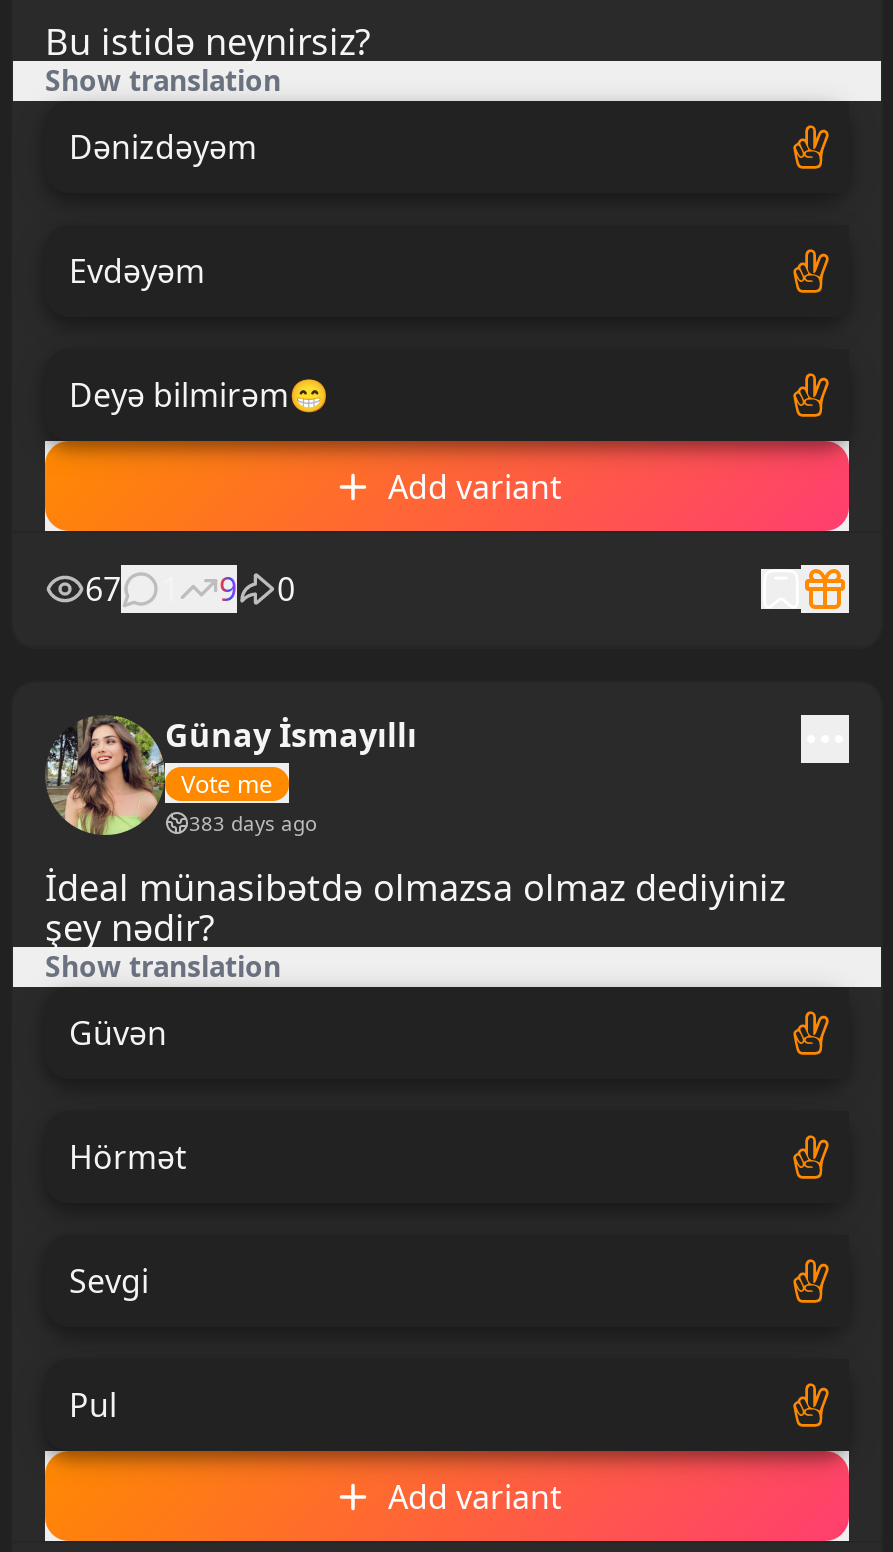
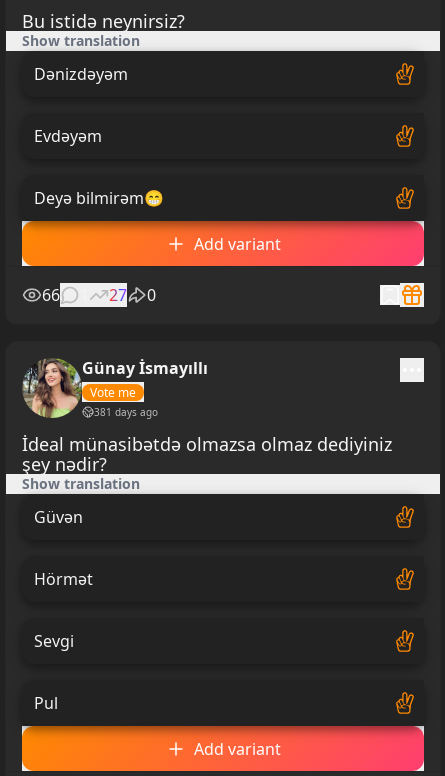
- 67
+ 66

- 9
+ 27

- 383 days ago
+ 381 days ago
